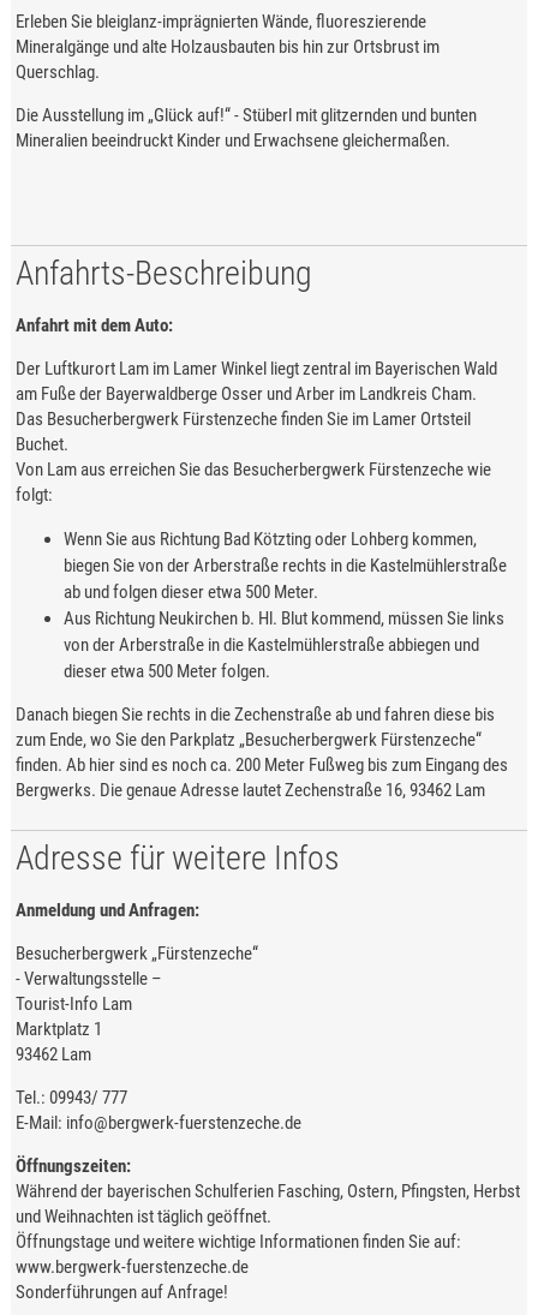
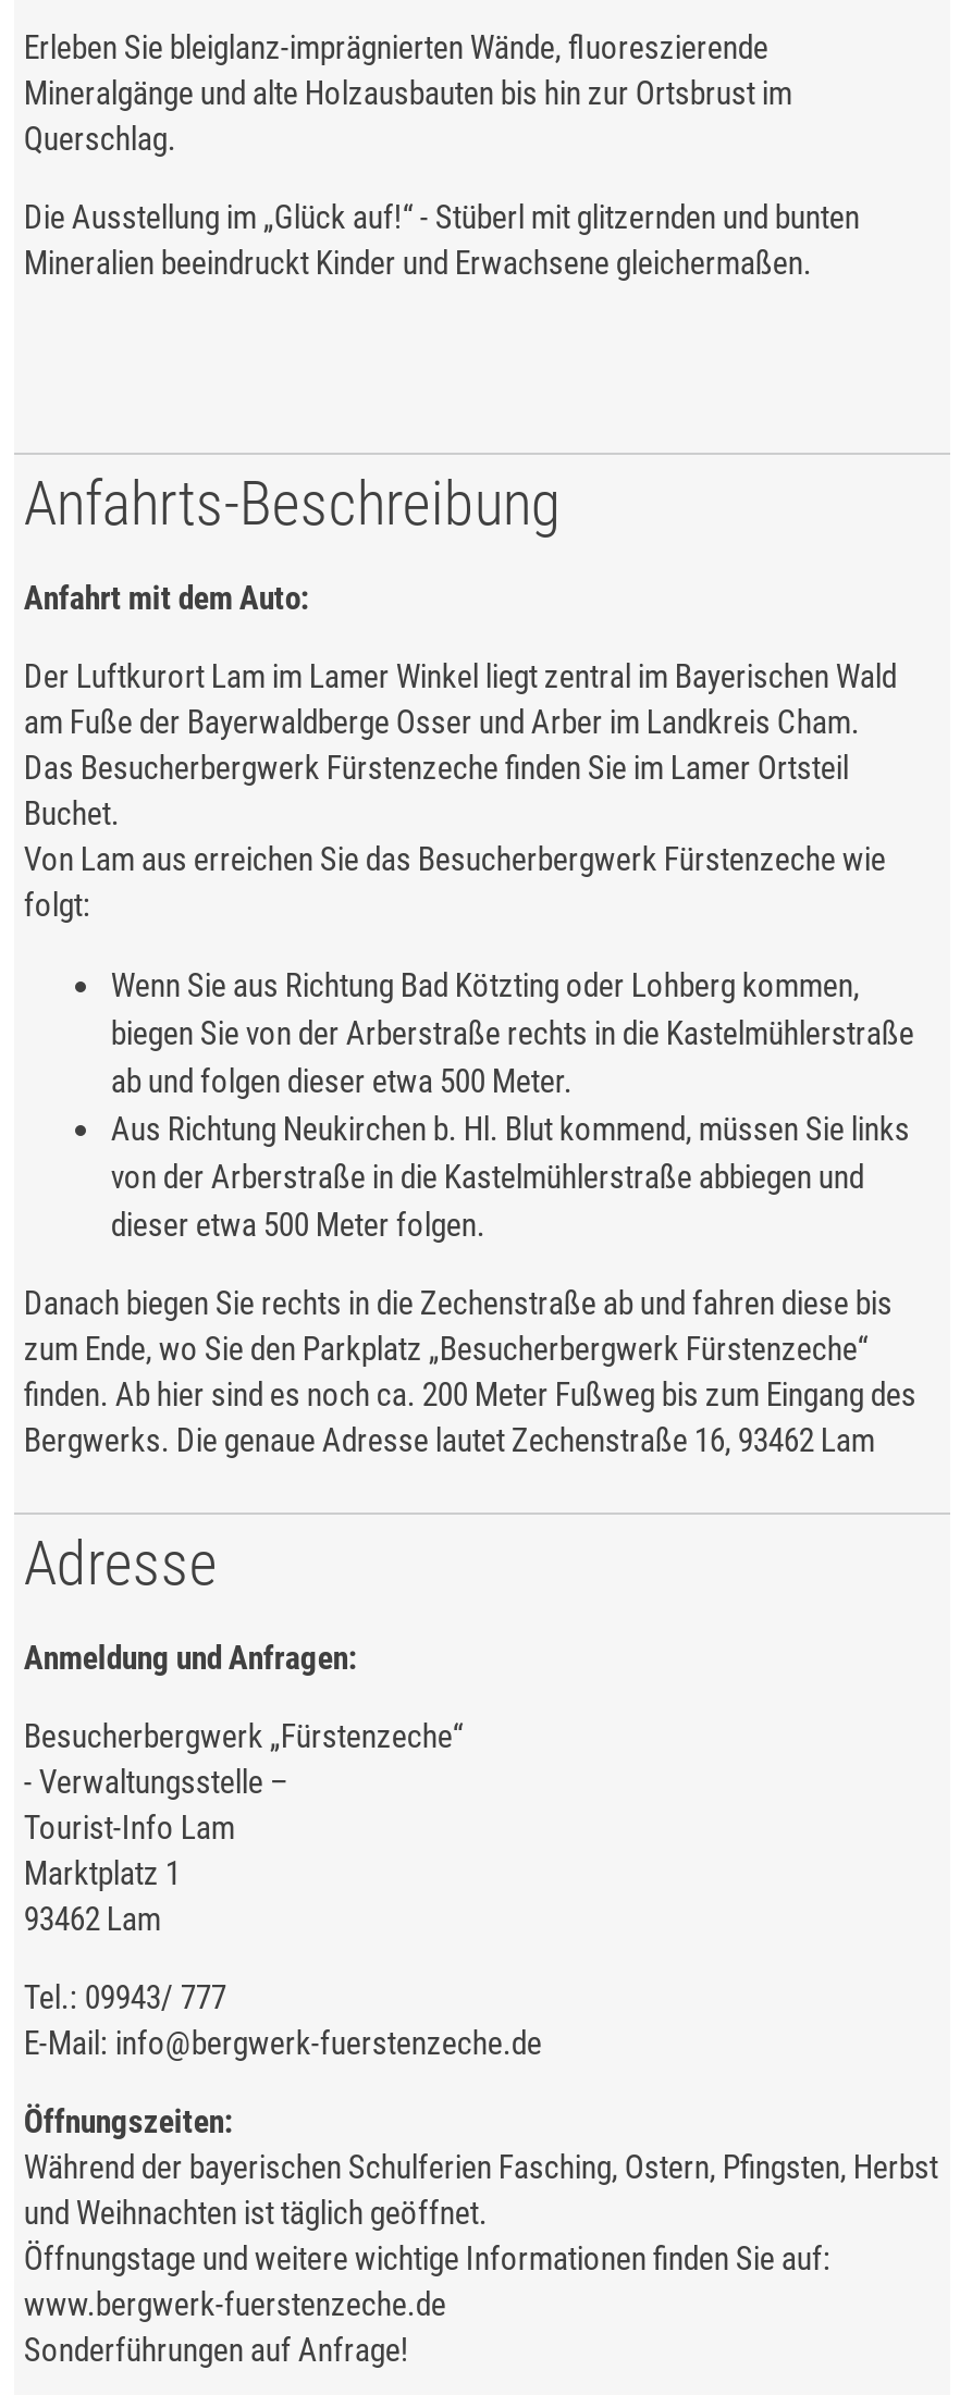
- Adresse für weitere Infos
+ Adresse
